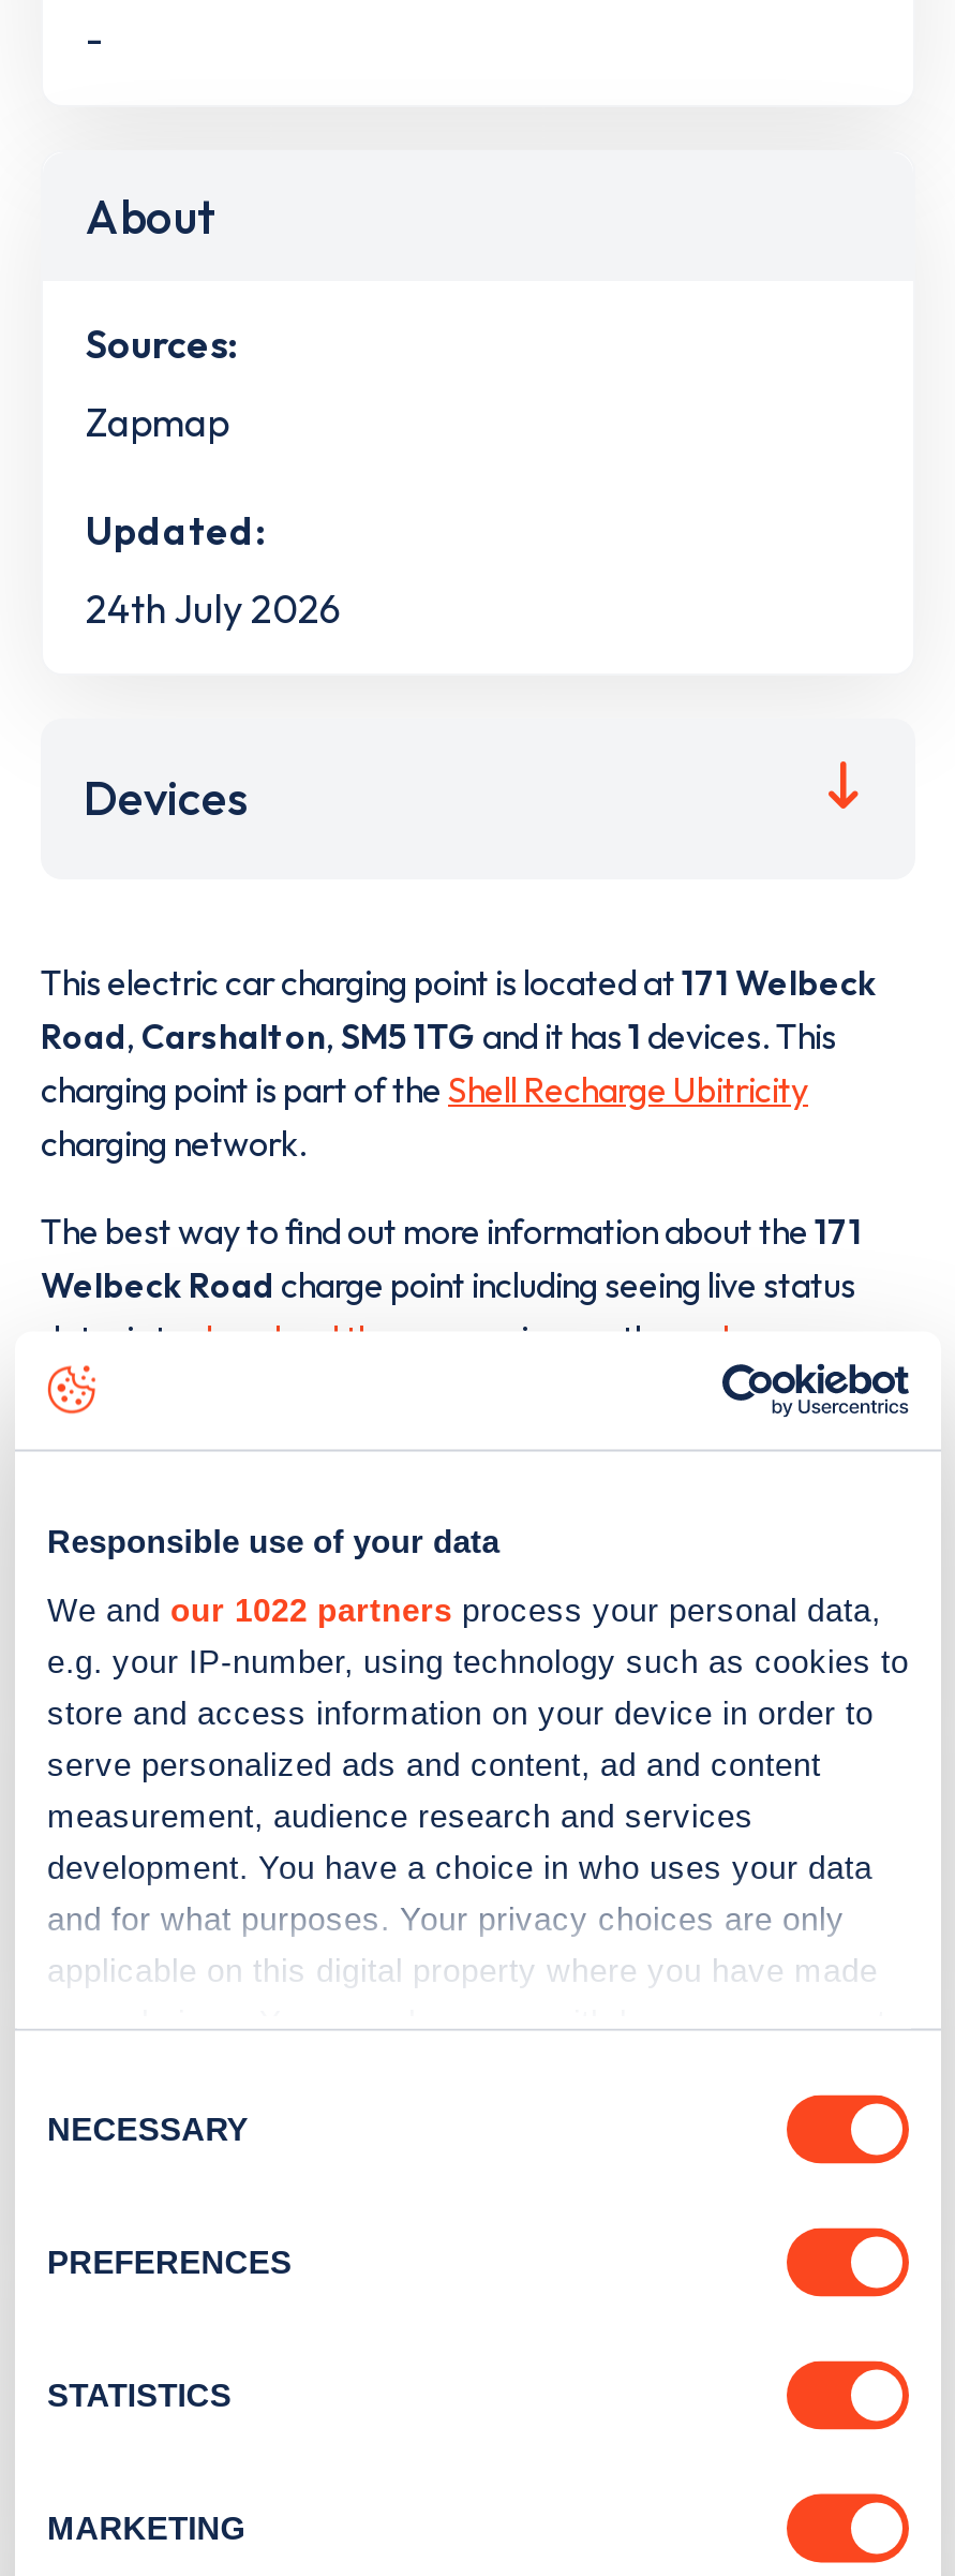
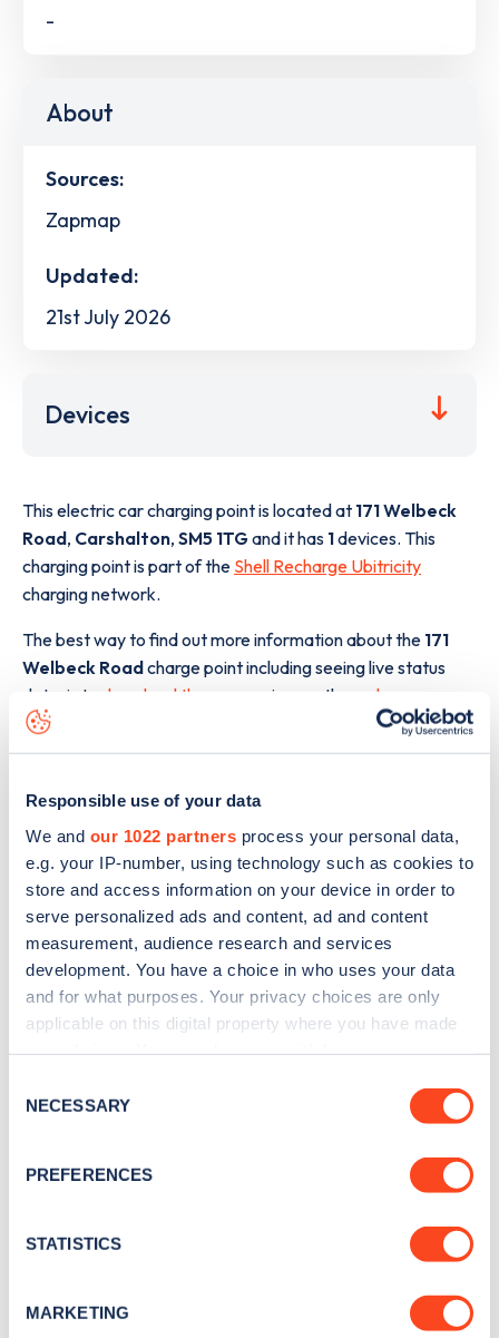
- 24th July 2026
+ 21st July 2026
